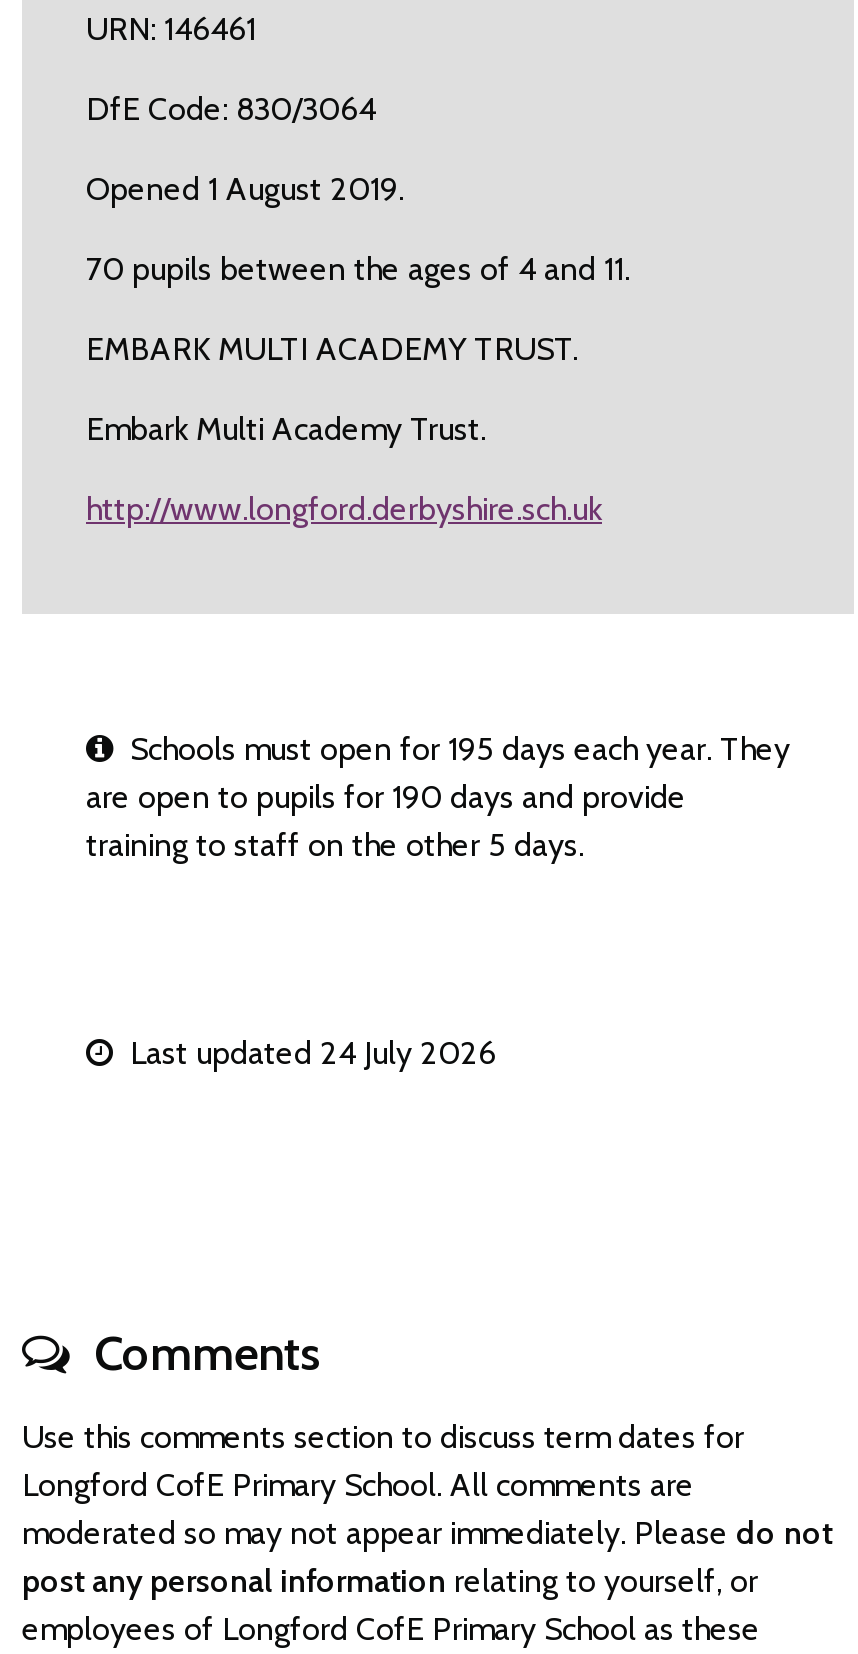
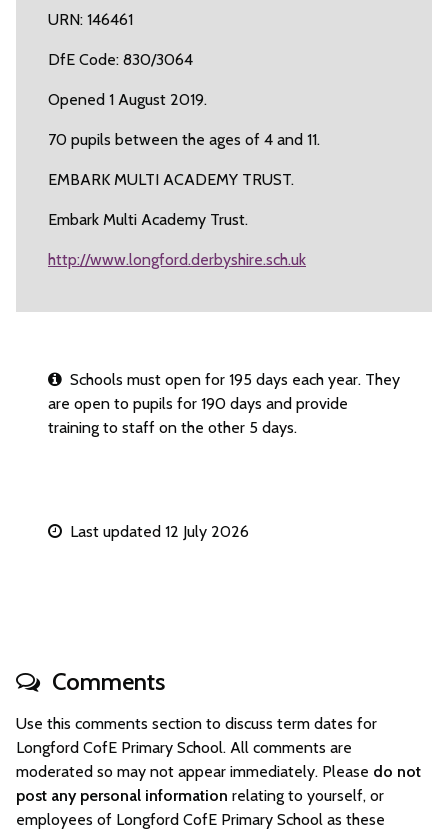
- Last updated 24 July 2026
+ Last updated 12 July 2026
